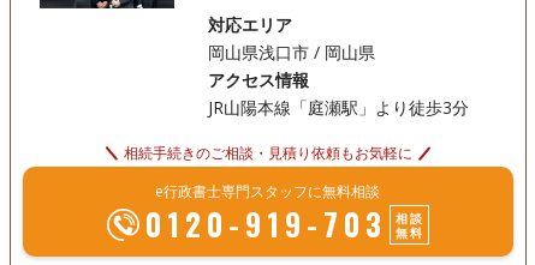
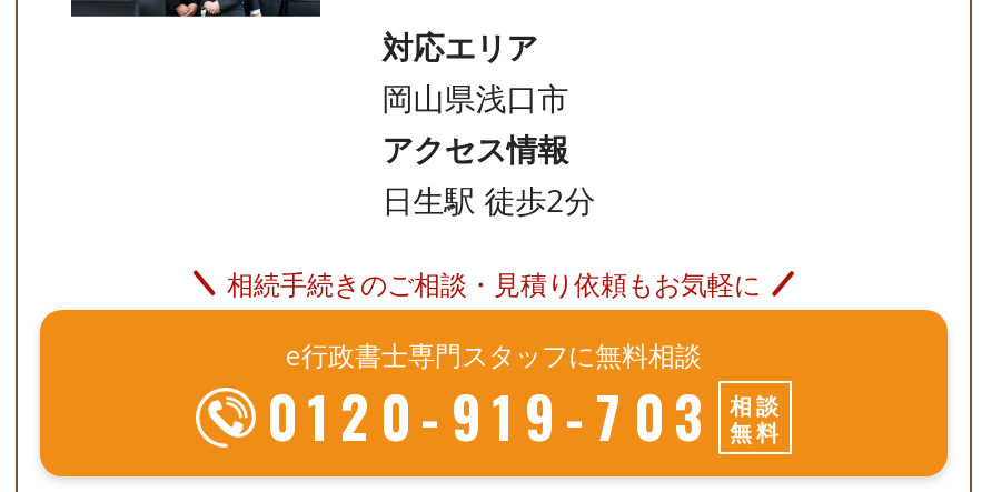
- 岡山県浅口市 / 岡山県
+ 岡山県浅口市

- JR山陽本線「庭瀬駅」より徒歩3分
+ 日生駅 徒歩2分
